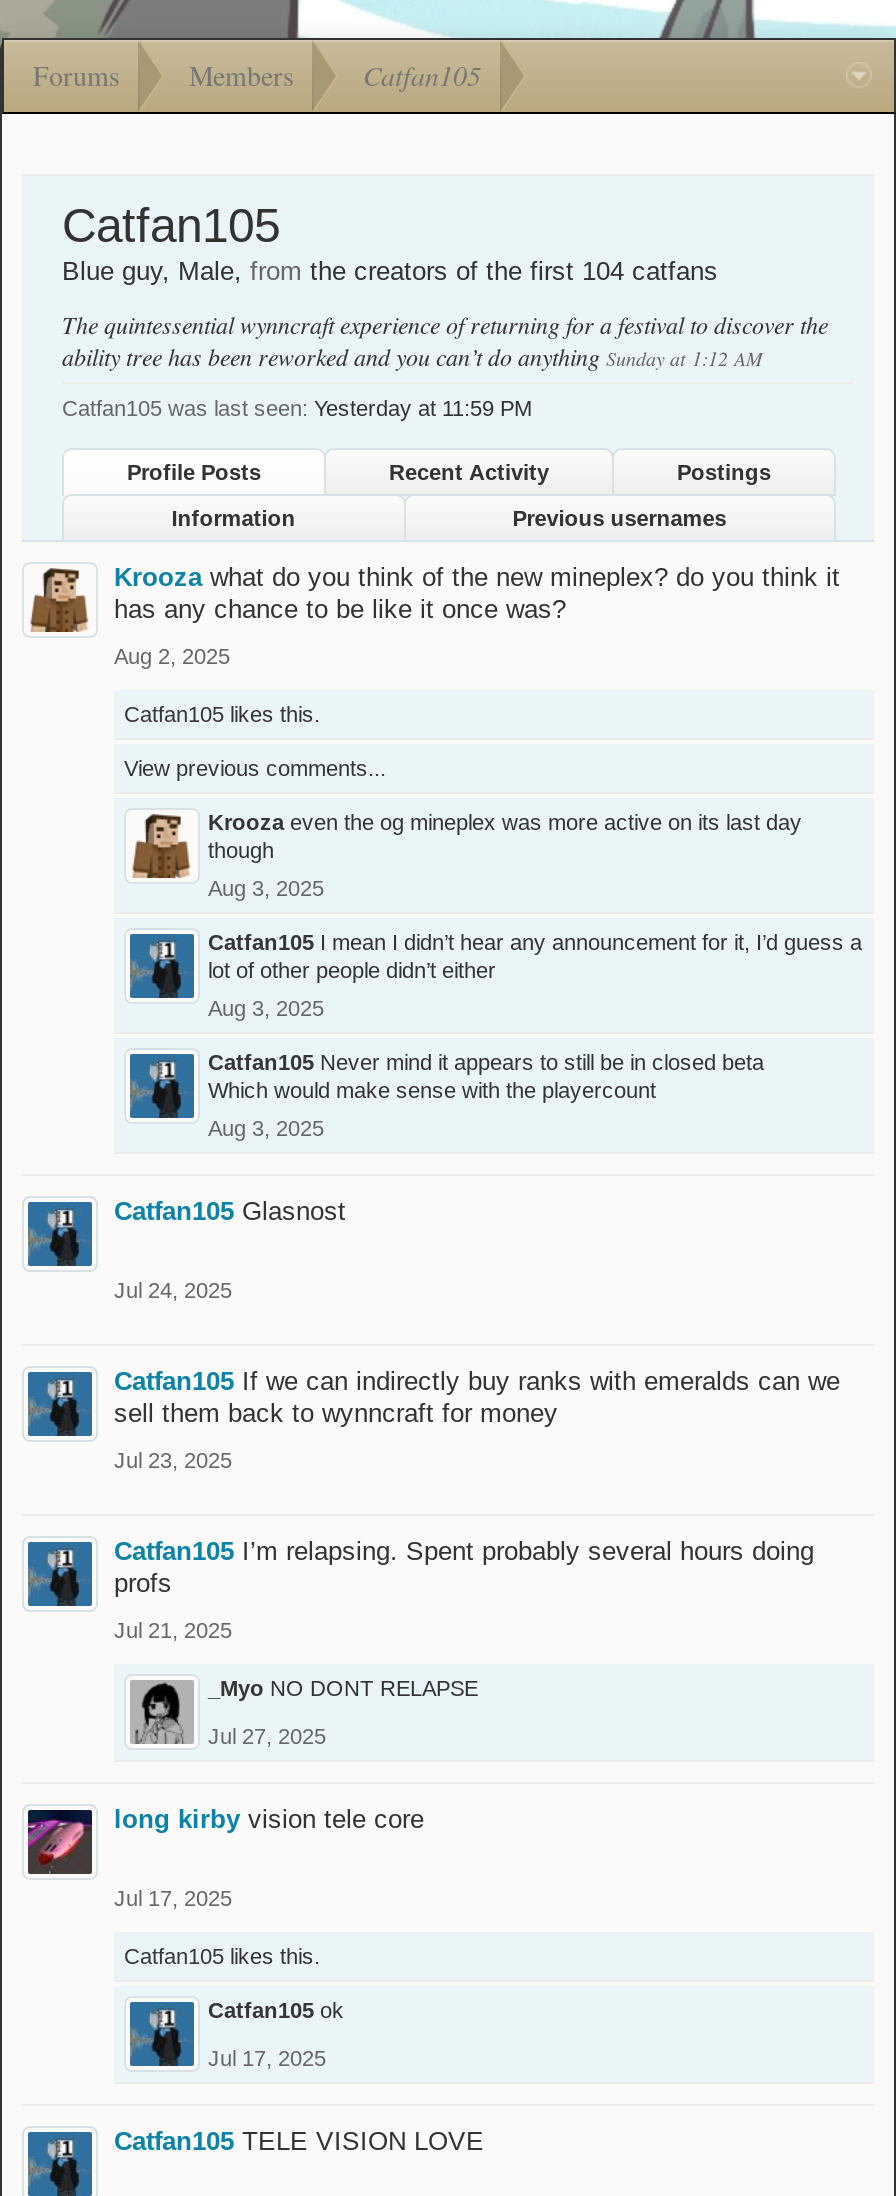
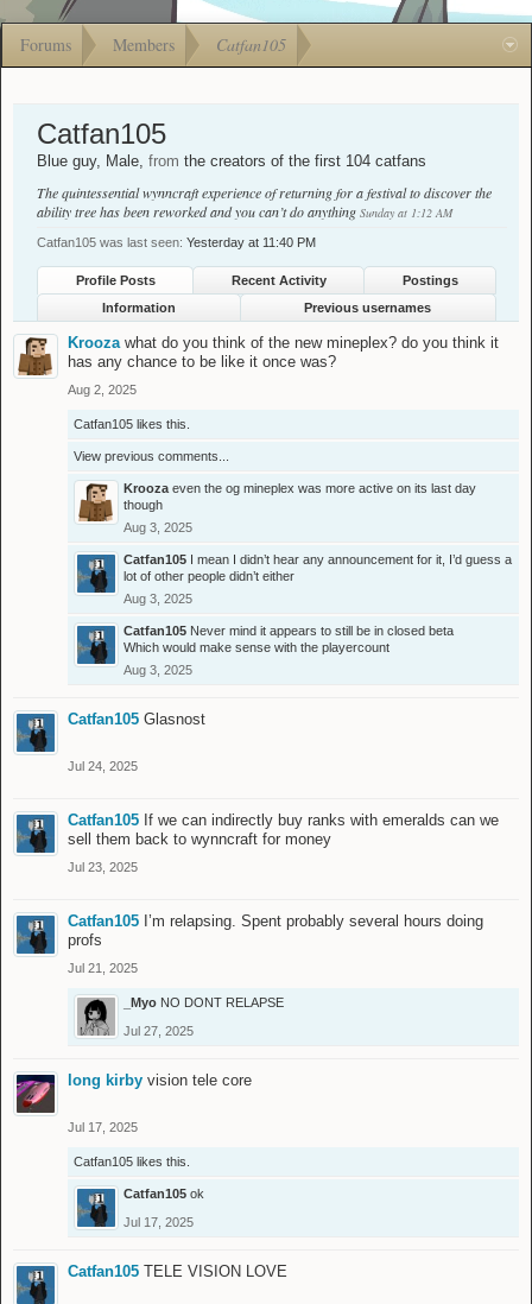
- Catfan105 was last seen: Yesterday at 11:59 PM
+ Catfan105 was last seen: Yesterday at 11:40 PM
